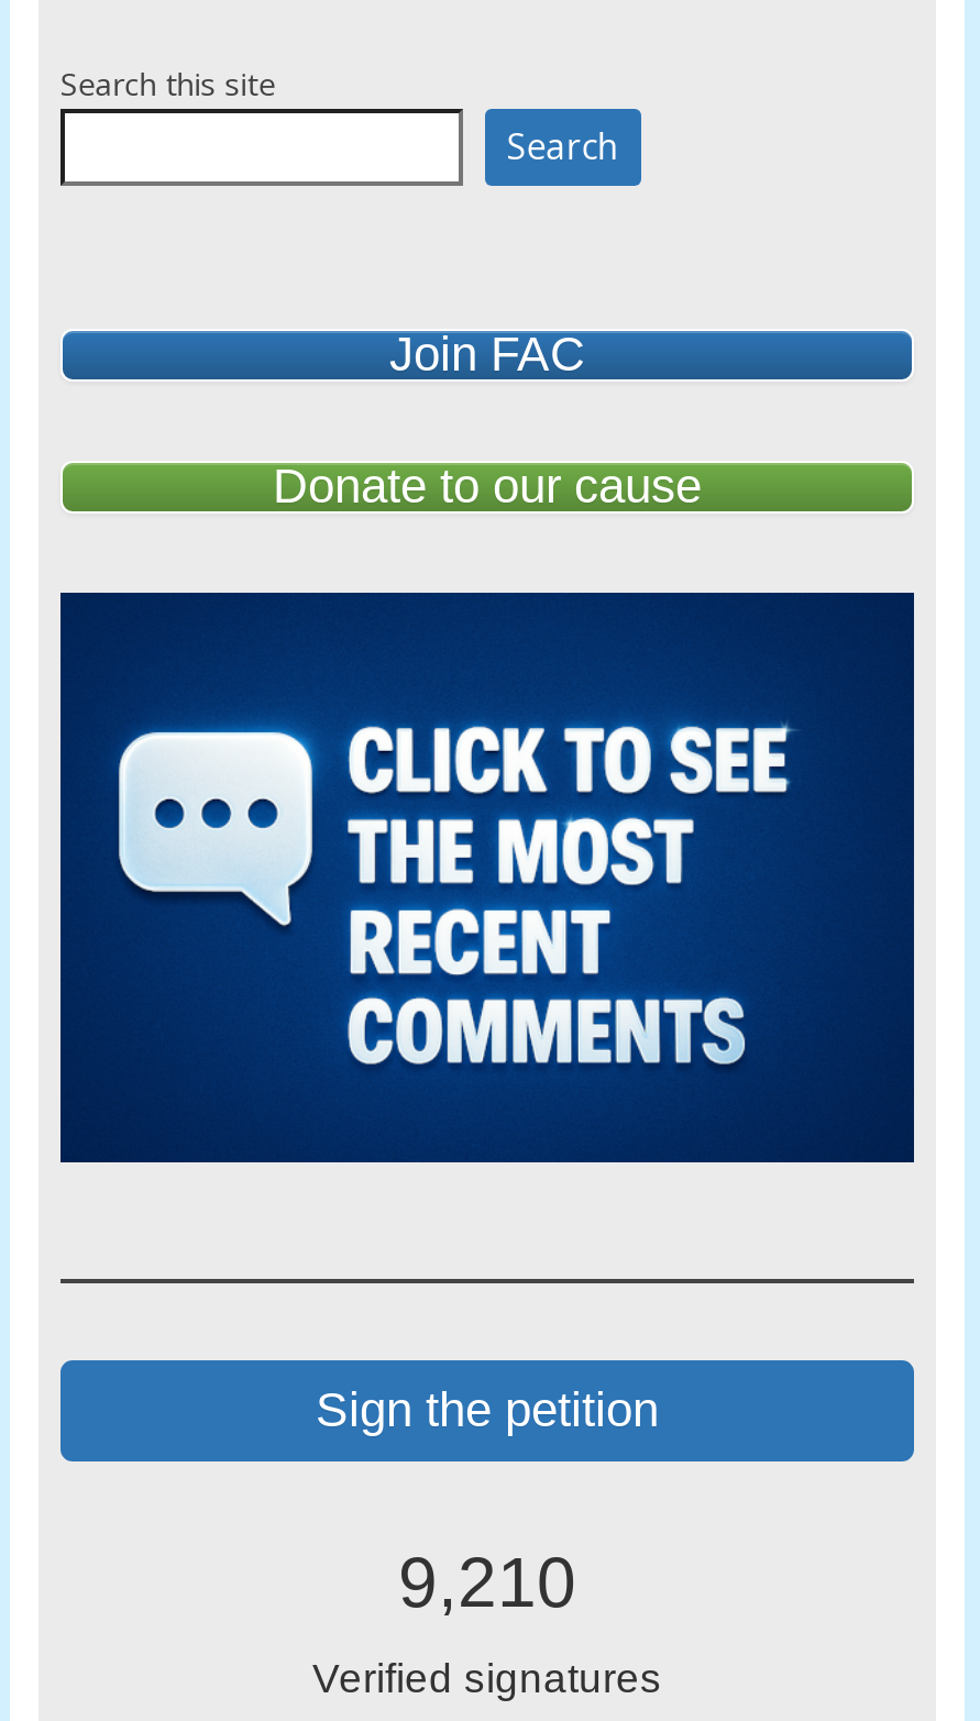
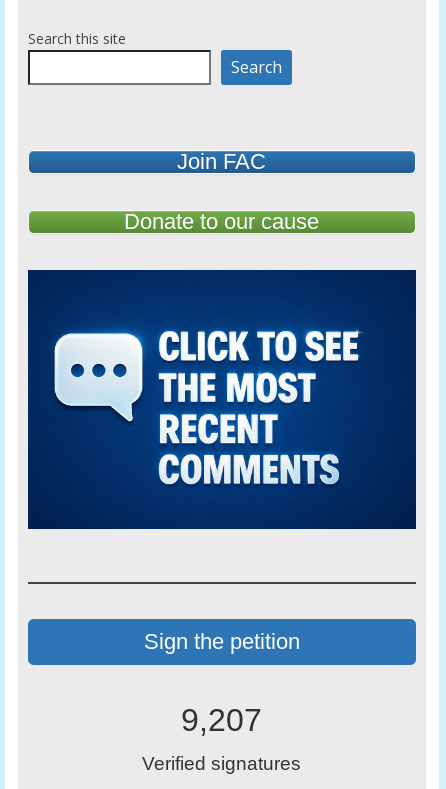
- 9,210
+ 9,207
